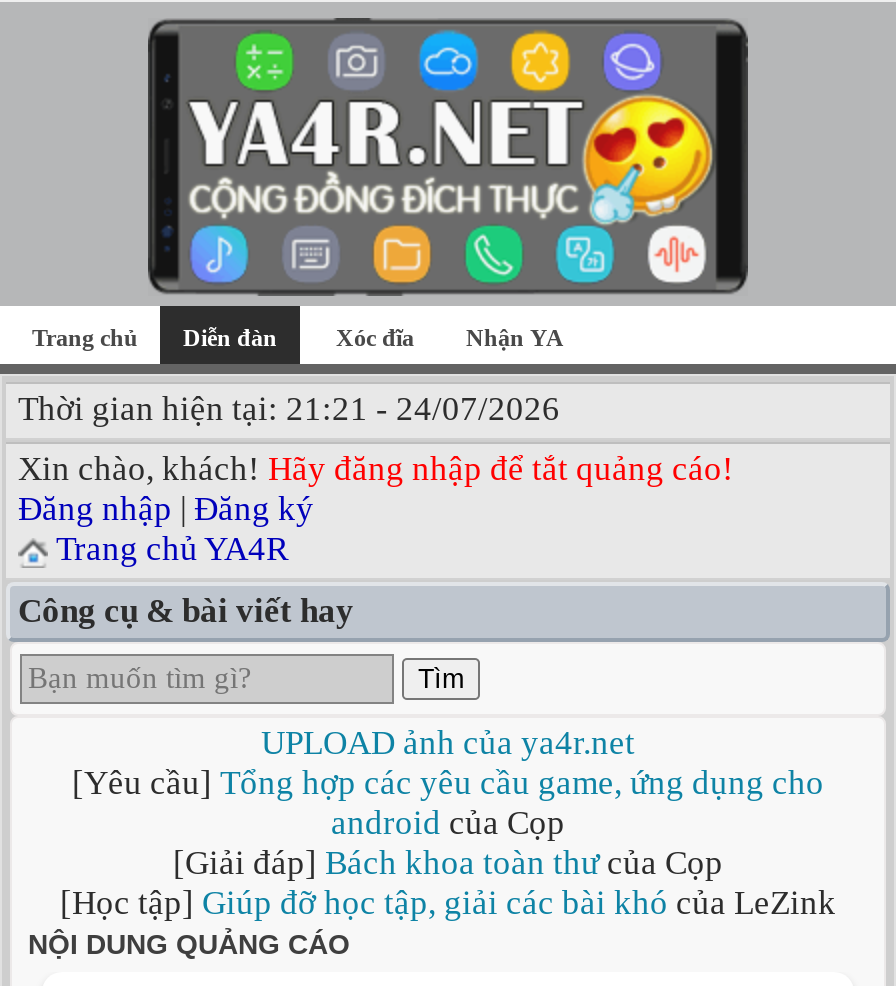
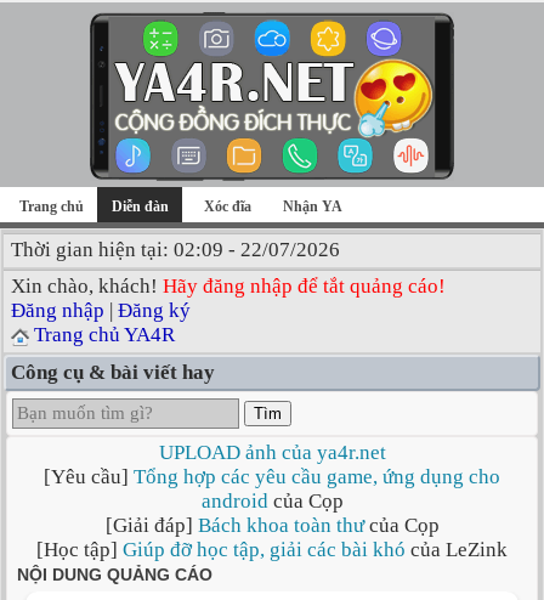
- Thời gian hiện tại: 21:21 - 24/07/2026
+ Thời gian hiện tại: 02:09 - 22/07/2026
